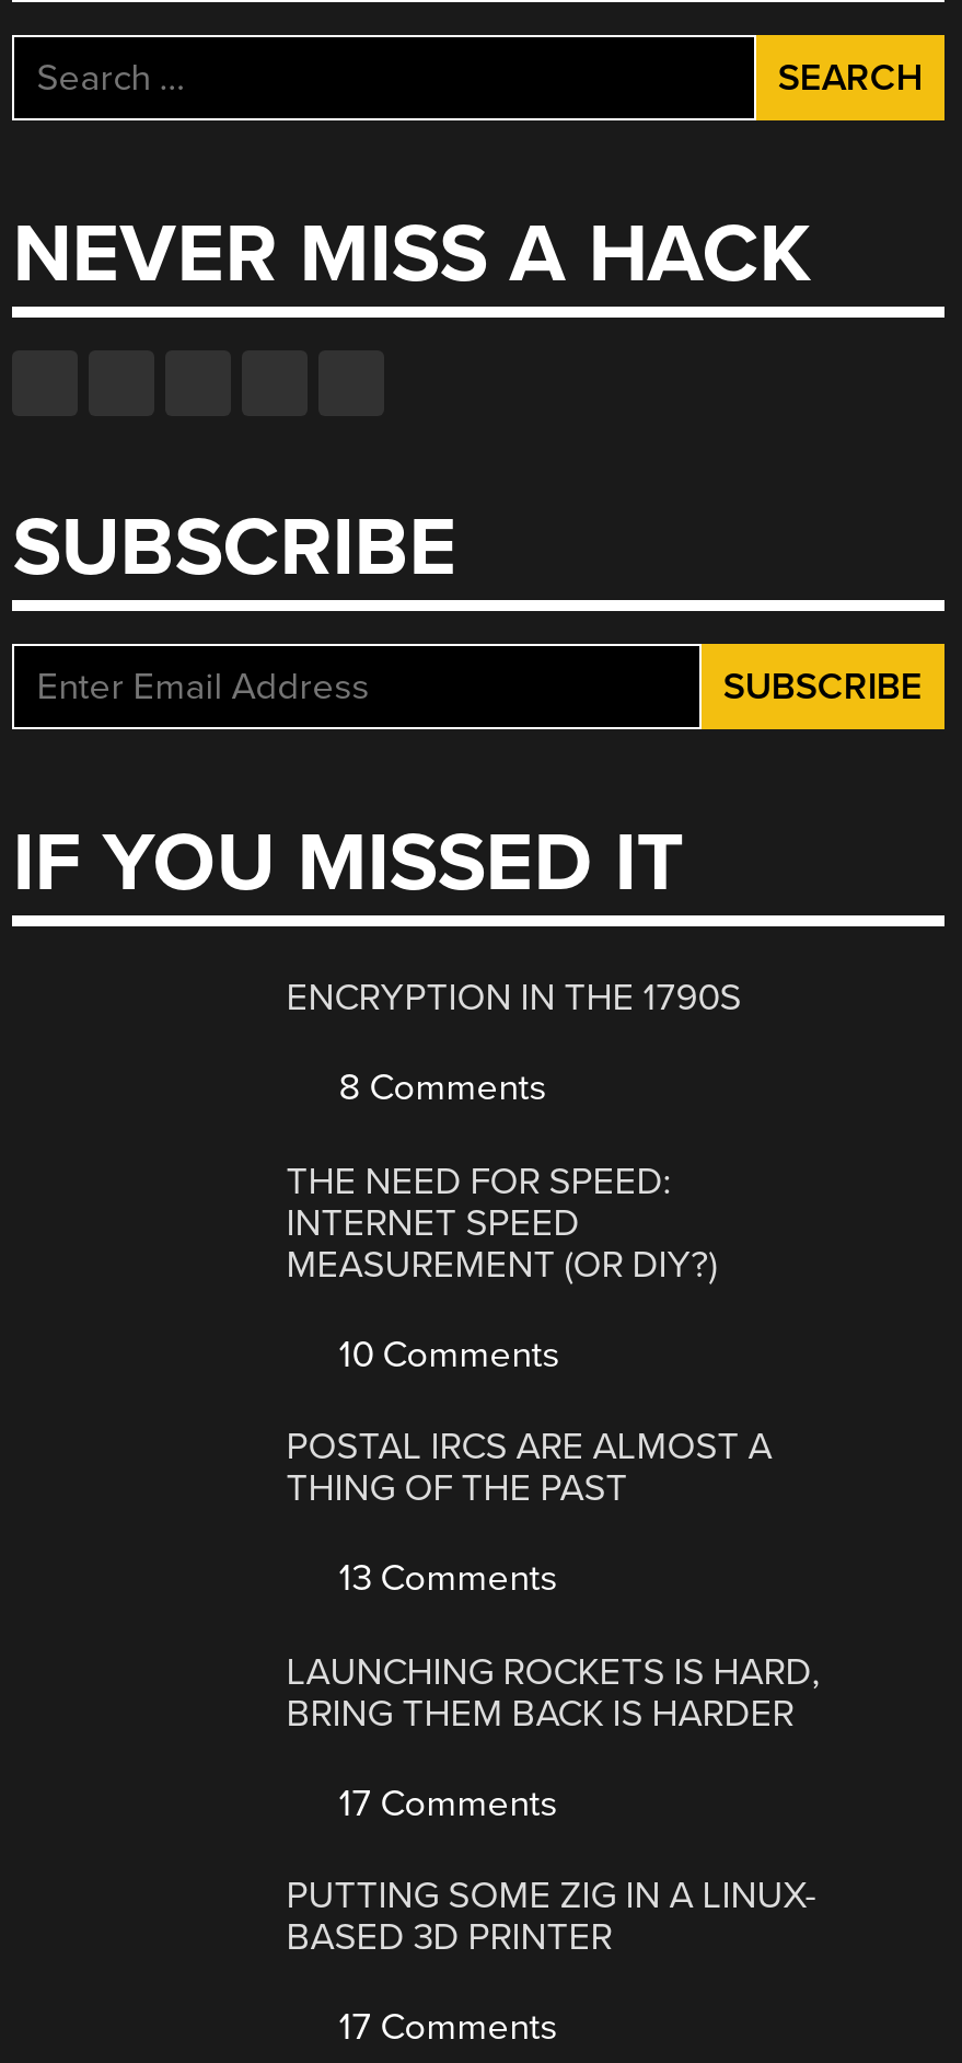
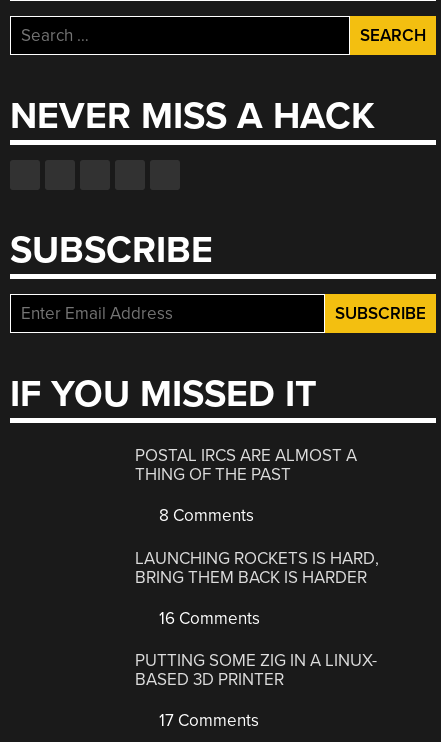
- ENCRYPTION IN THE 1790S
- 8 Comments
- THE NEED FOR SPEED:
- INTERNET SPEED
- MEASUREMENT (OR DIY?)
- 10 Comments

- 13 Comments
+ 8 Comments

- 17 Comments
+ 16 Comments
